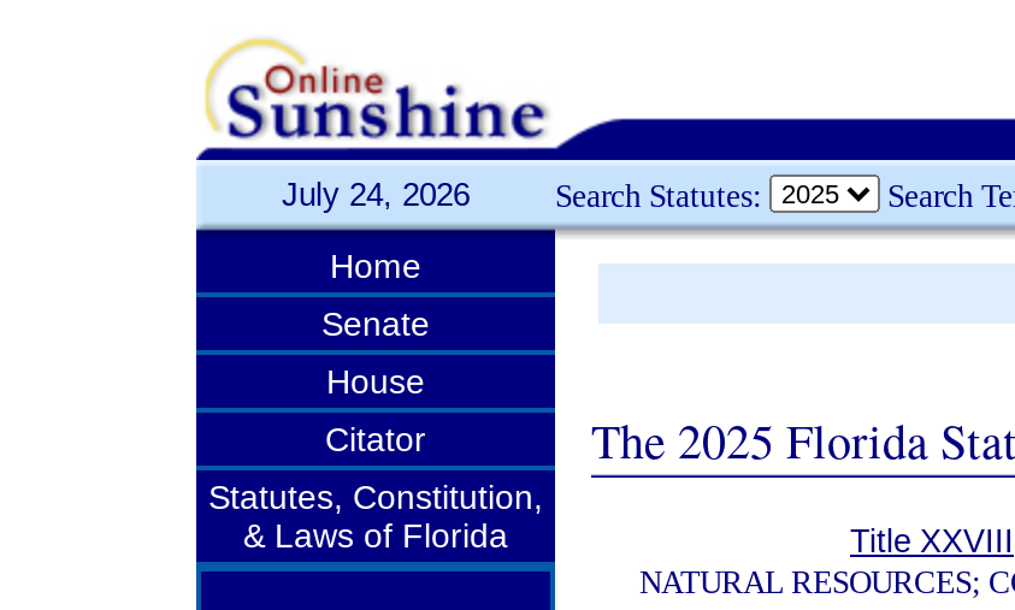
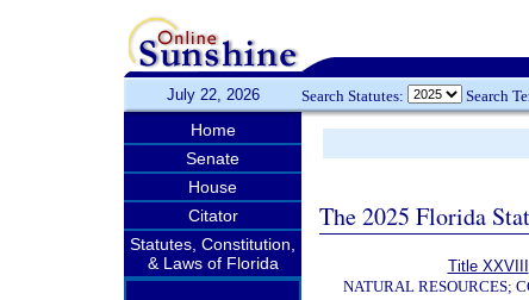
- July 24, 2026
+ July 22, 2026
